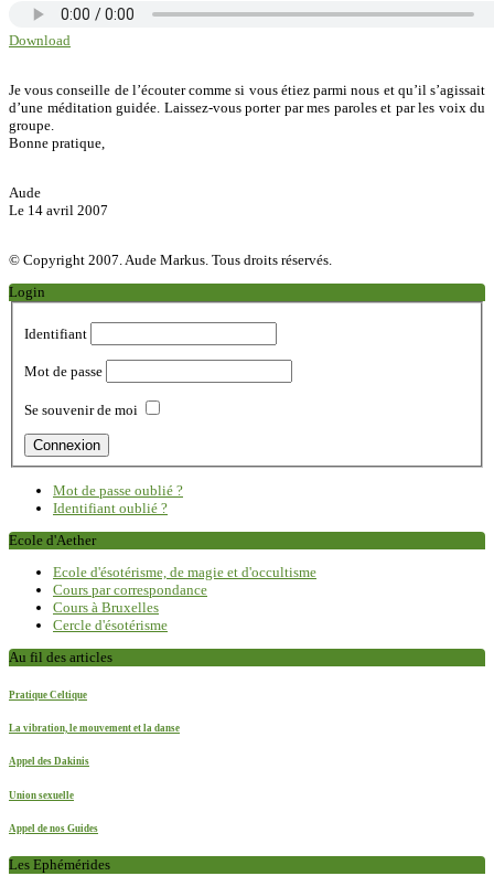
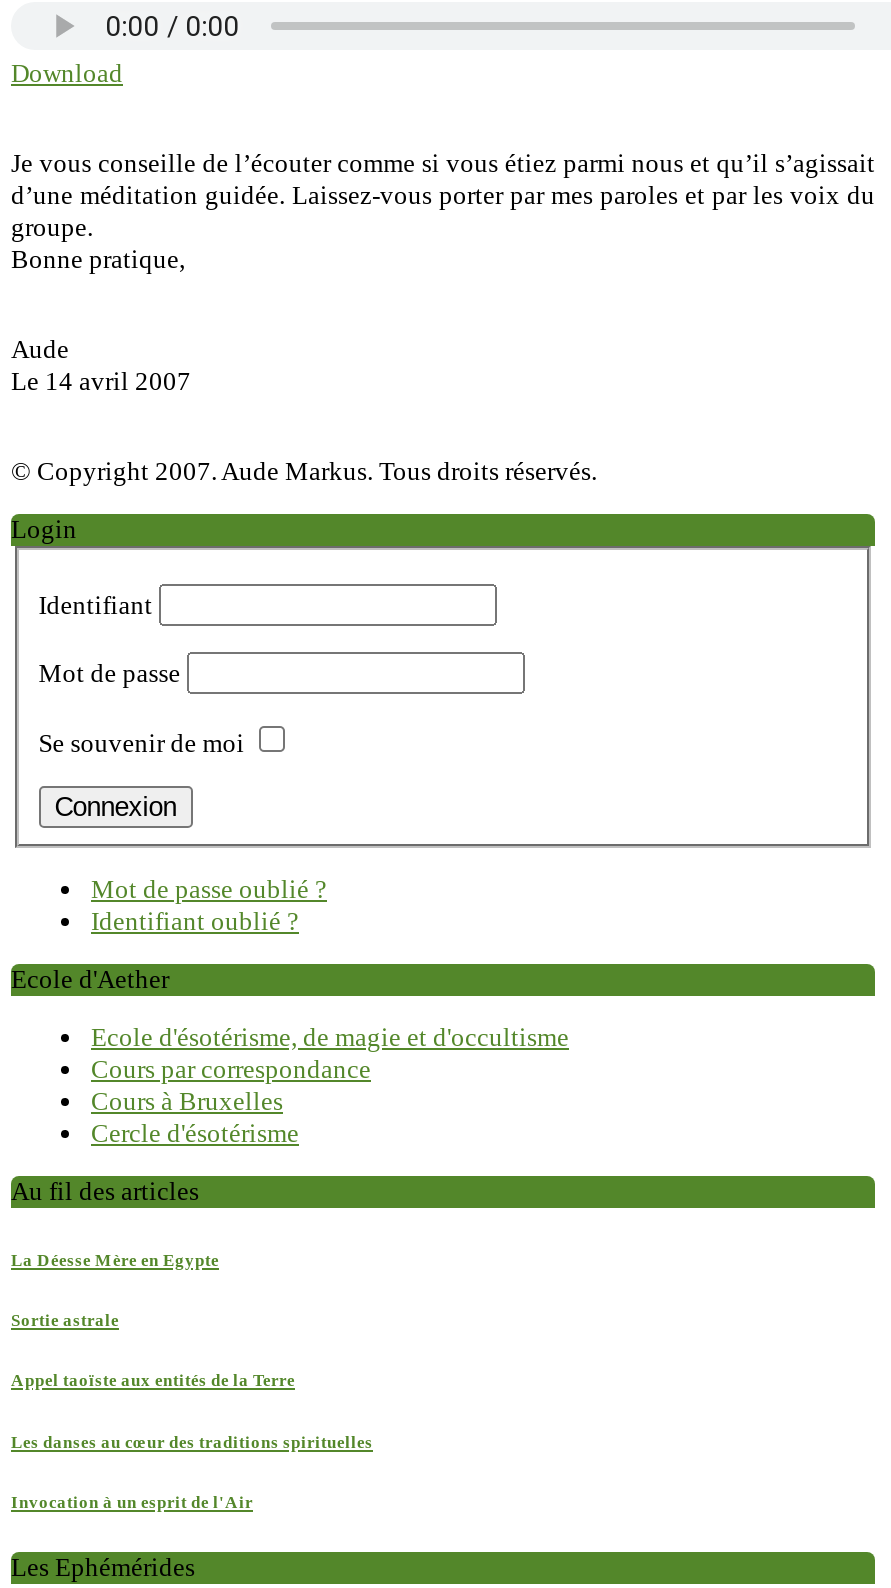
- Pratique Celtique
+ La Déesse Mère en Egypte

- La vibration, le mouvement et la danse
+ Sortie astrale

- Appel des Dakinis
+ Appel taoïste aux entités de la Terre

- Union sexuelle
+ Les danses au cœur des traditions spirituelles

- Appel de nos Guides
+ Invocation à un esprit de l'Air
